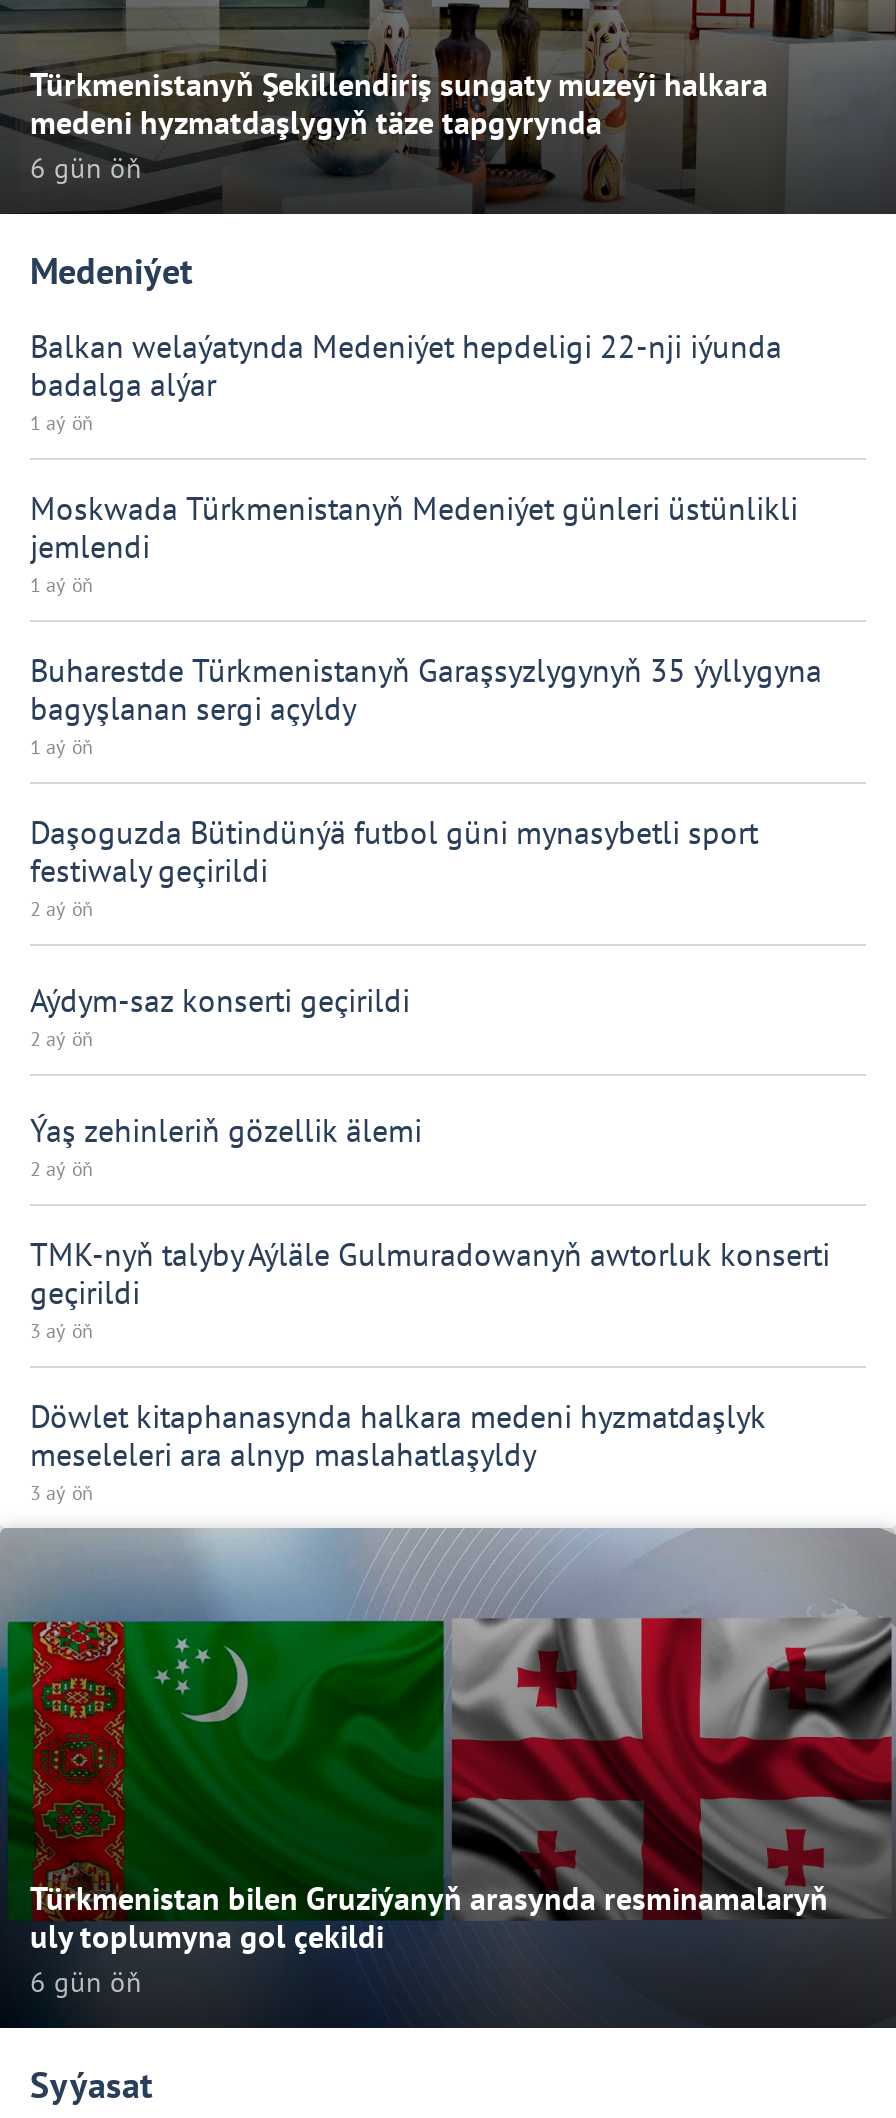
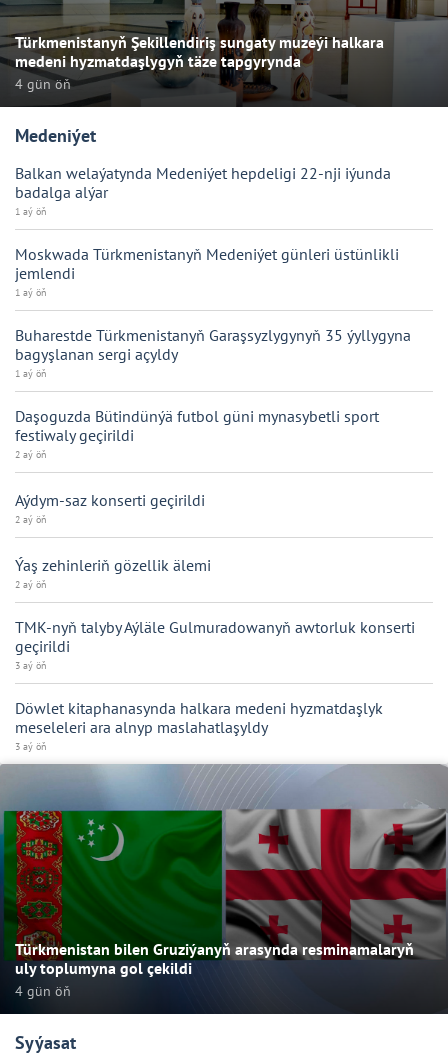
- 6 gün öň
+ 4 gün öň

- 6 gün öň
+ 4 gün öň
